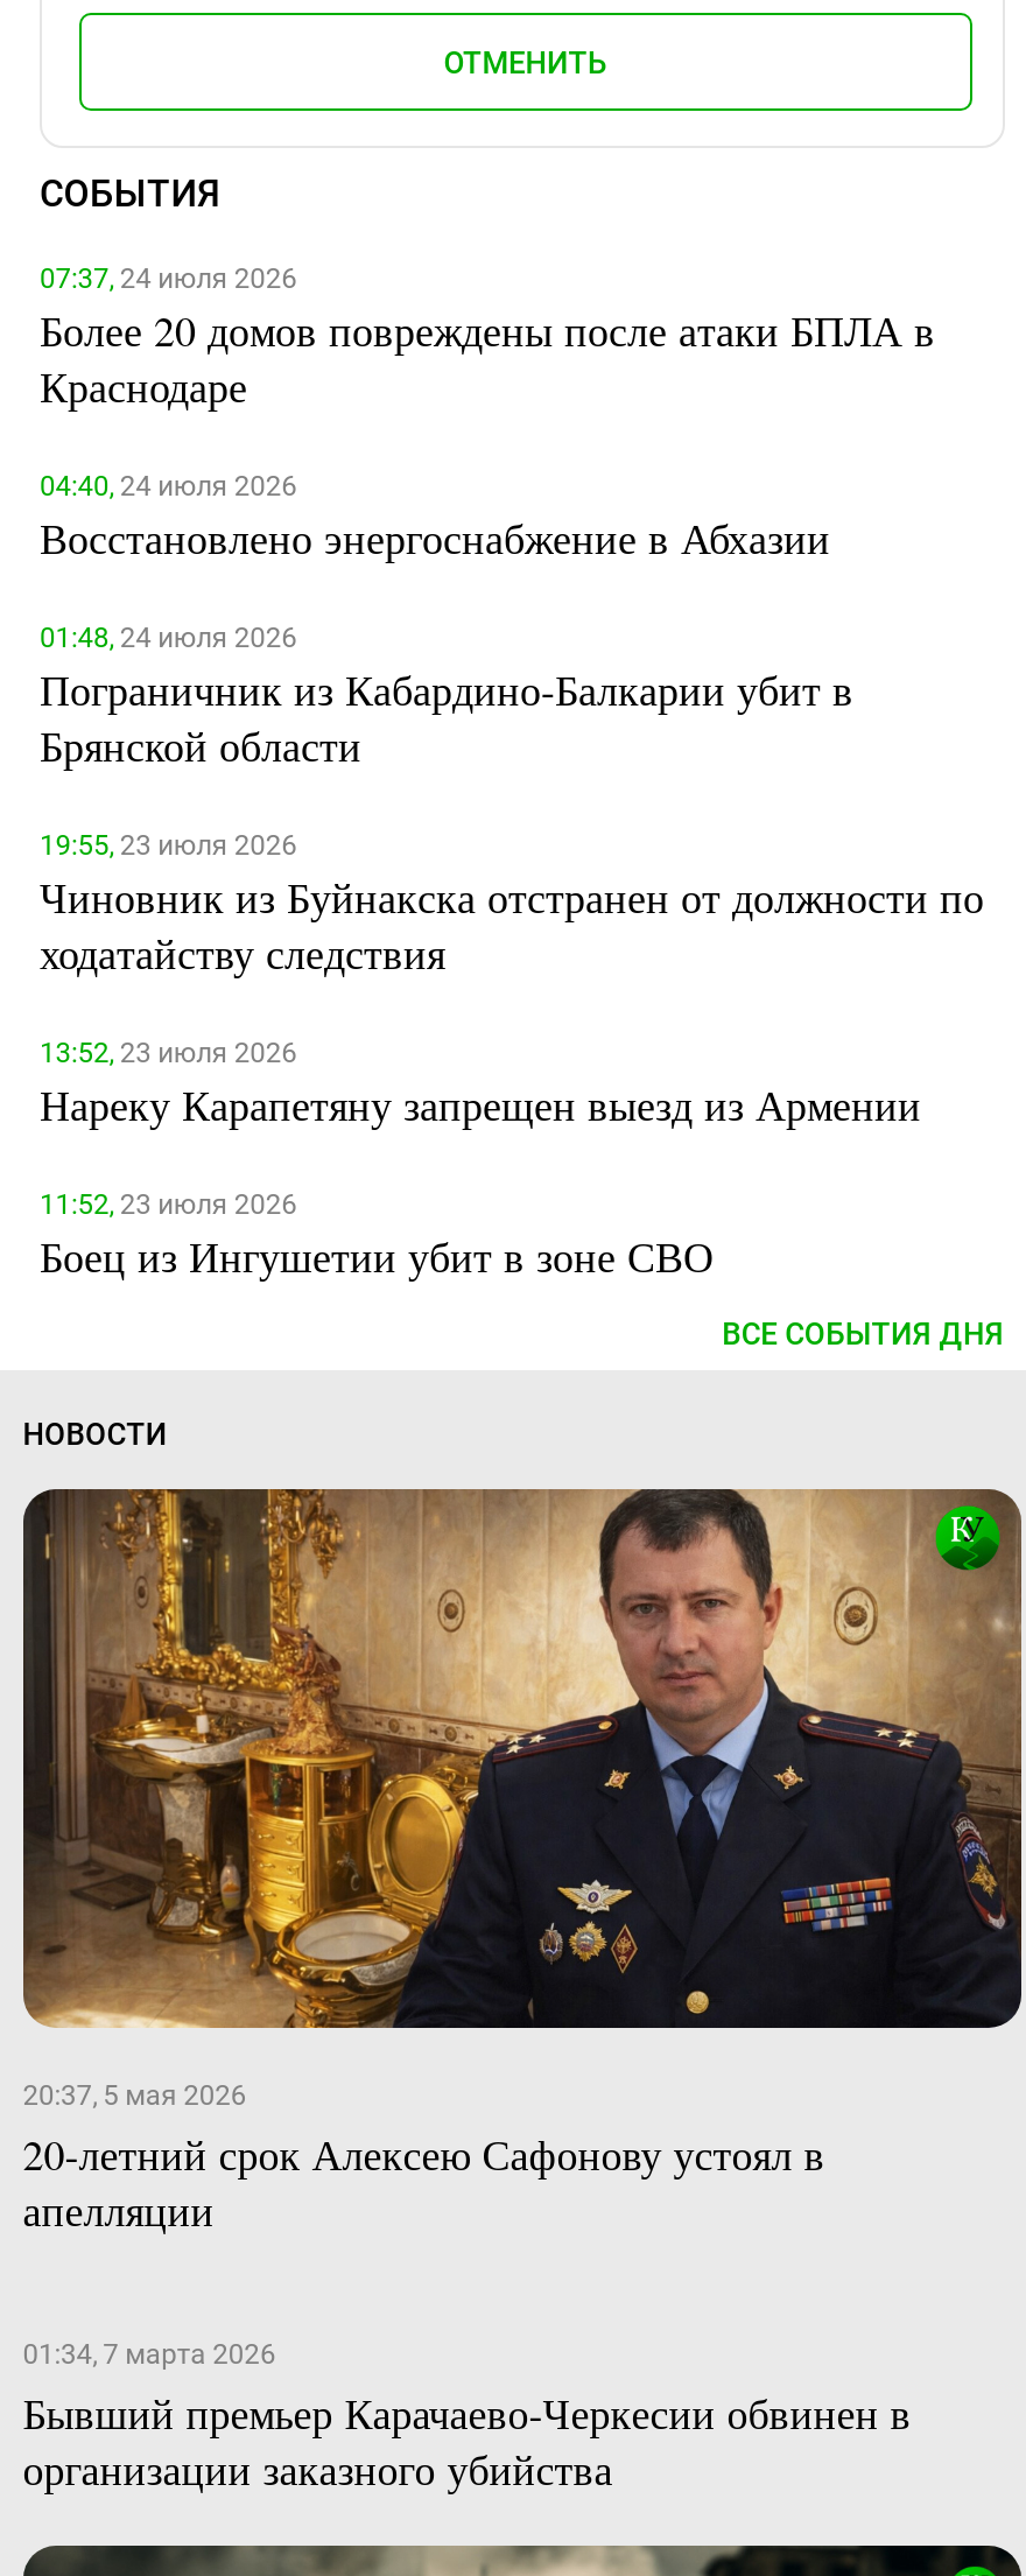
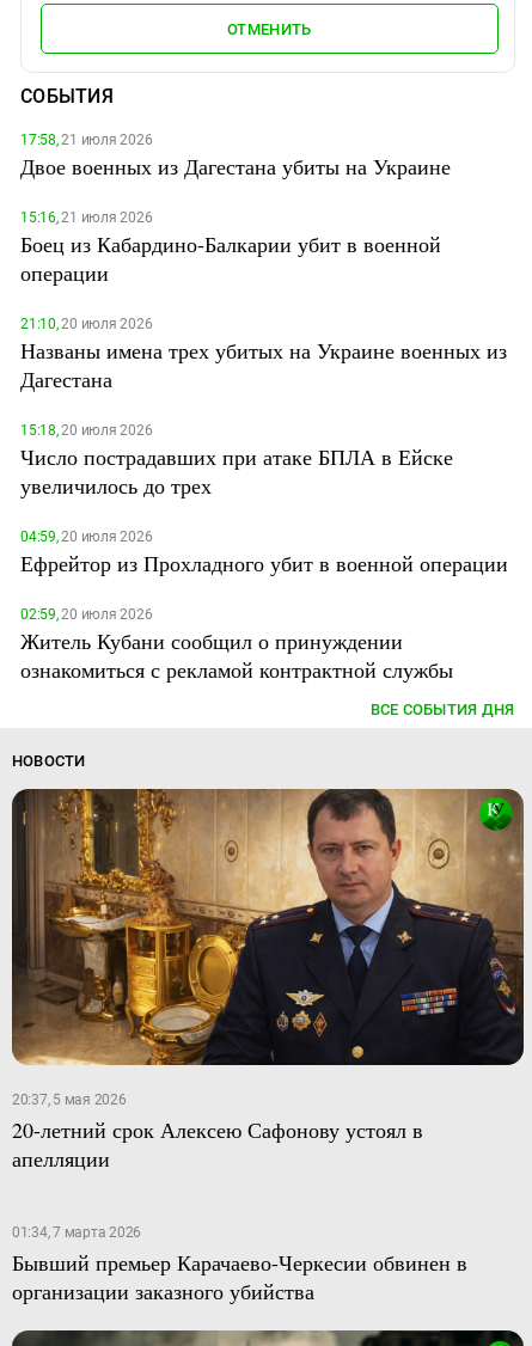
- 07:37, 24 июля 2026
- Более 20 домов повреждены после атаки БПЛА в
- Краснодаре
+ 17:58, 21 июля 2026
+ Двое военных из Дагестана убиты на Украине

- 04:40, 24 июля 2026
- Восстановлено энергоснабжение в Абхазии
+ 15:16, 21 июля 2026
+ Боец из Кабардино-Балкарии убит в военной
+ операции

- 01:48, 24 июля 2026
- Пограничник из Кабардино-Балкарии убит в
- Брянской области
+ 21:10, 20 июля 2026
+ Названы имена трех убитых на Украине военных из
+ Дагестана

- 19:55, 23 июля 2026
- Чиновник из Буйнакска отстранен от должности по
- ходатайству следствия
+ 15:18, 20 июля 2026
+ Число пострадавших при атаке БПЛА в Ейске
+ увеличилось до трех

- 13:52, 23 июля 2026
- Нареку Карапетяну запрещен выезд из Армении
+ 04:59, 20 июля 2026
+ Ефрейтор из Прохладного убит в военной операции

- 11:52, 23 июля 2026
- Боец из Ингушетии убит в зоне СВО
+ 02:59, 20 июля 2026
+ Житель Кубани сообщил о принуждении
+ ознакомиться с рекламой контрактной службы
